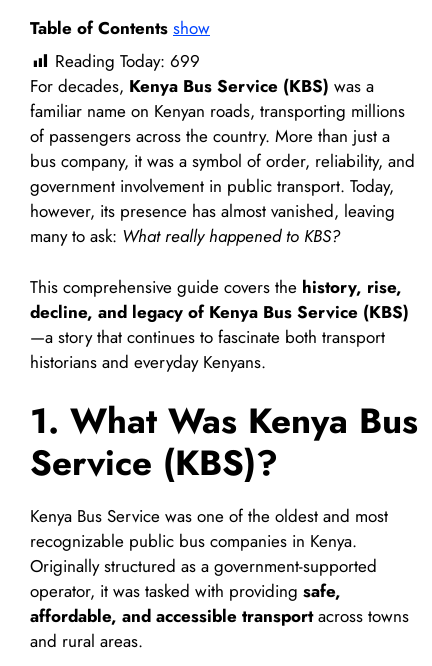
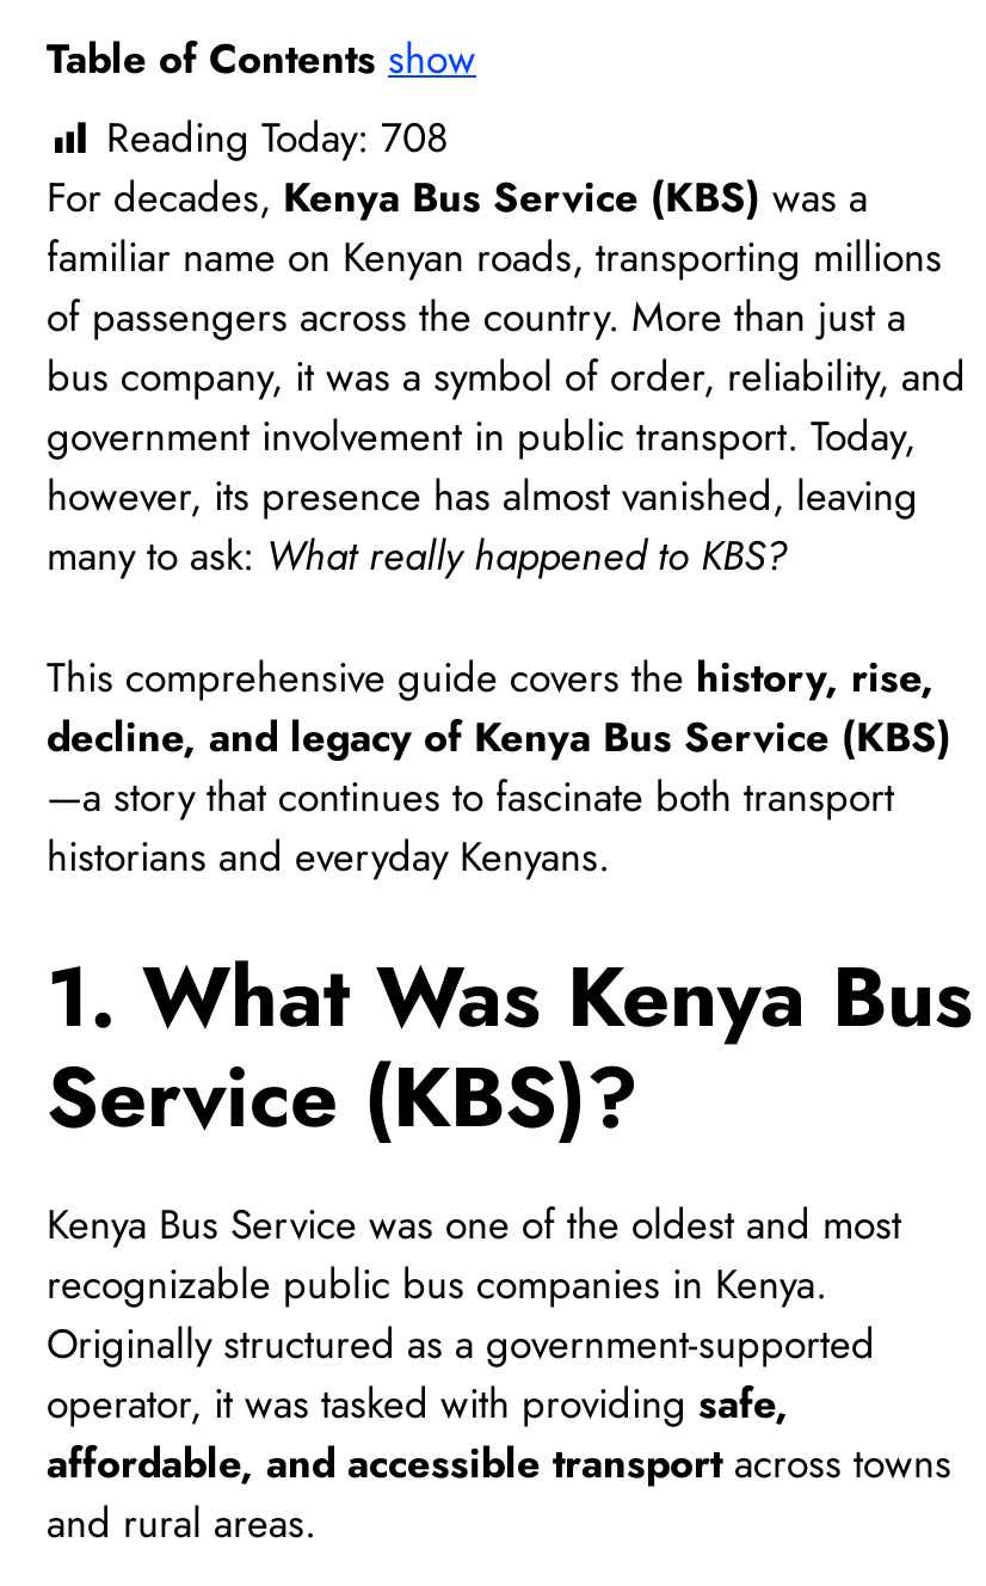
- Reading Today: 699
+ Reading Today: 708
